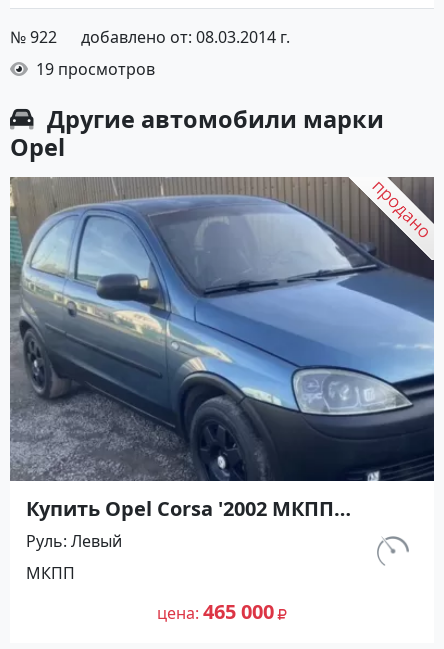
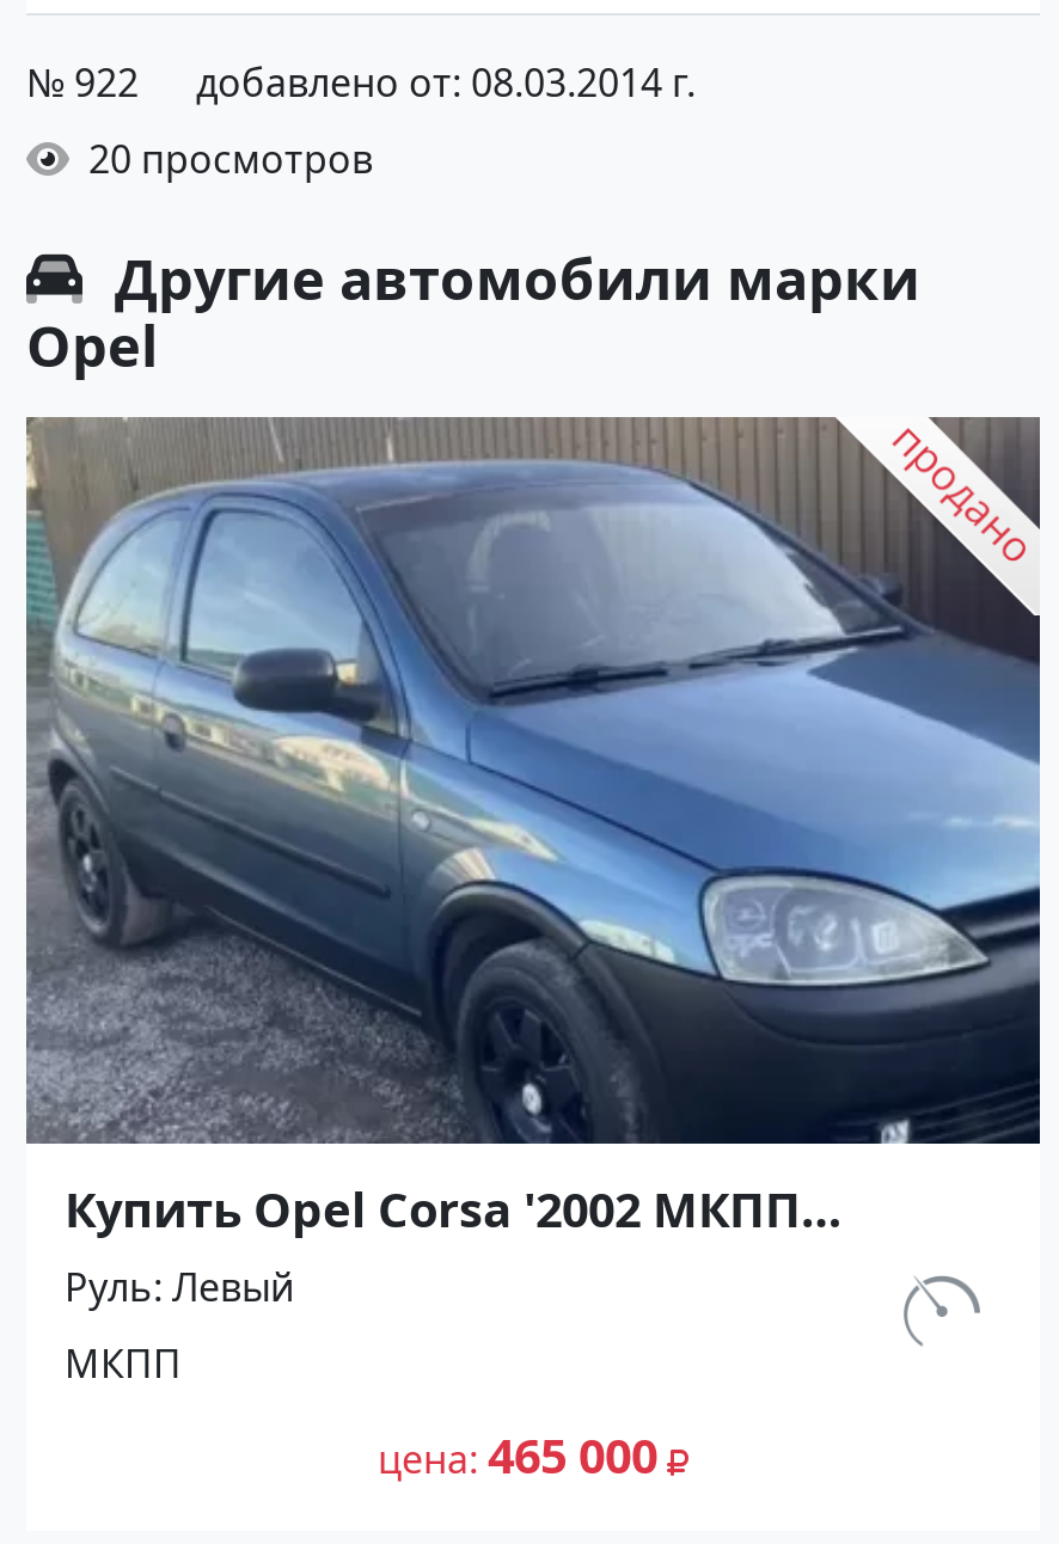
- 19 просмотров
+ 20 просмотров
